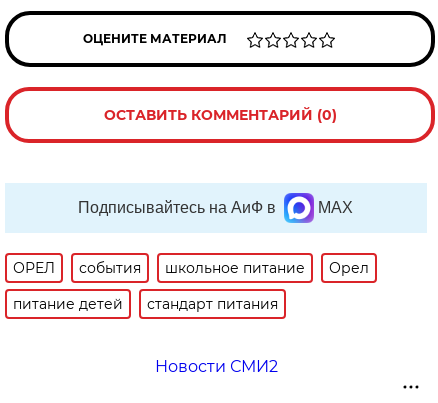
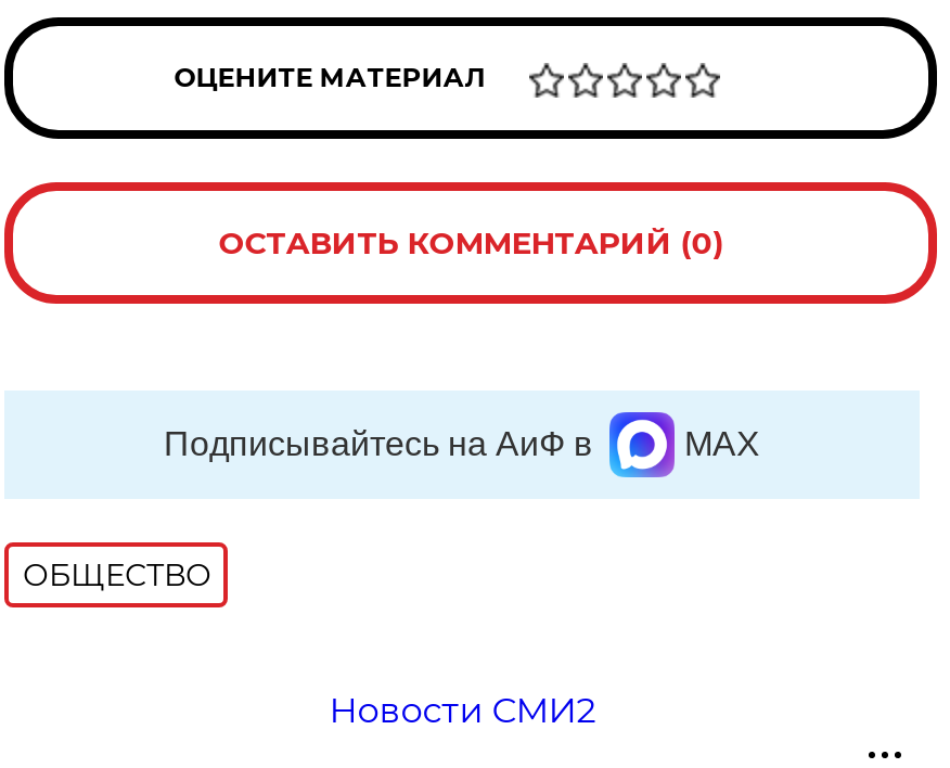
- ОРЕЛ
- события
- школьное питание
- Орел
- питание детей
- стандарт питания
+ ОБЩЕСТВО
